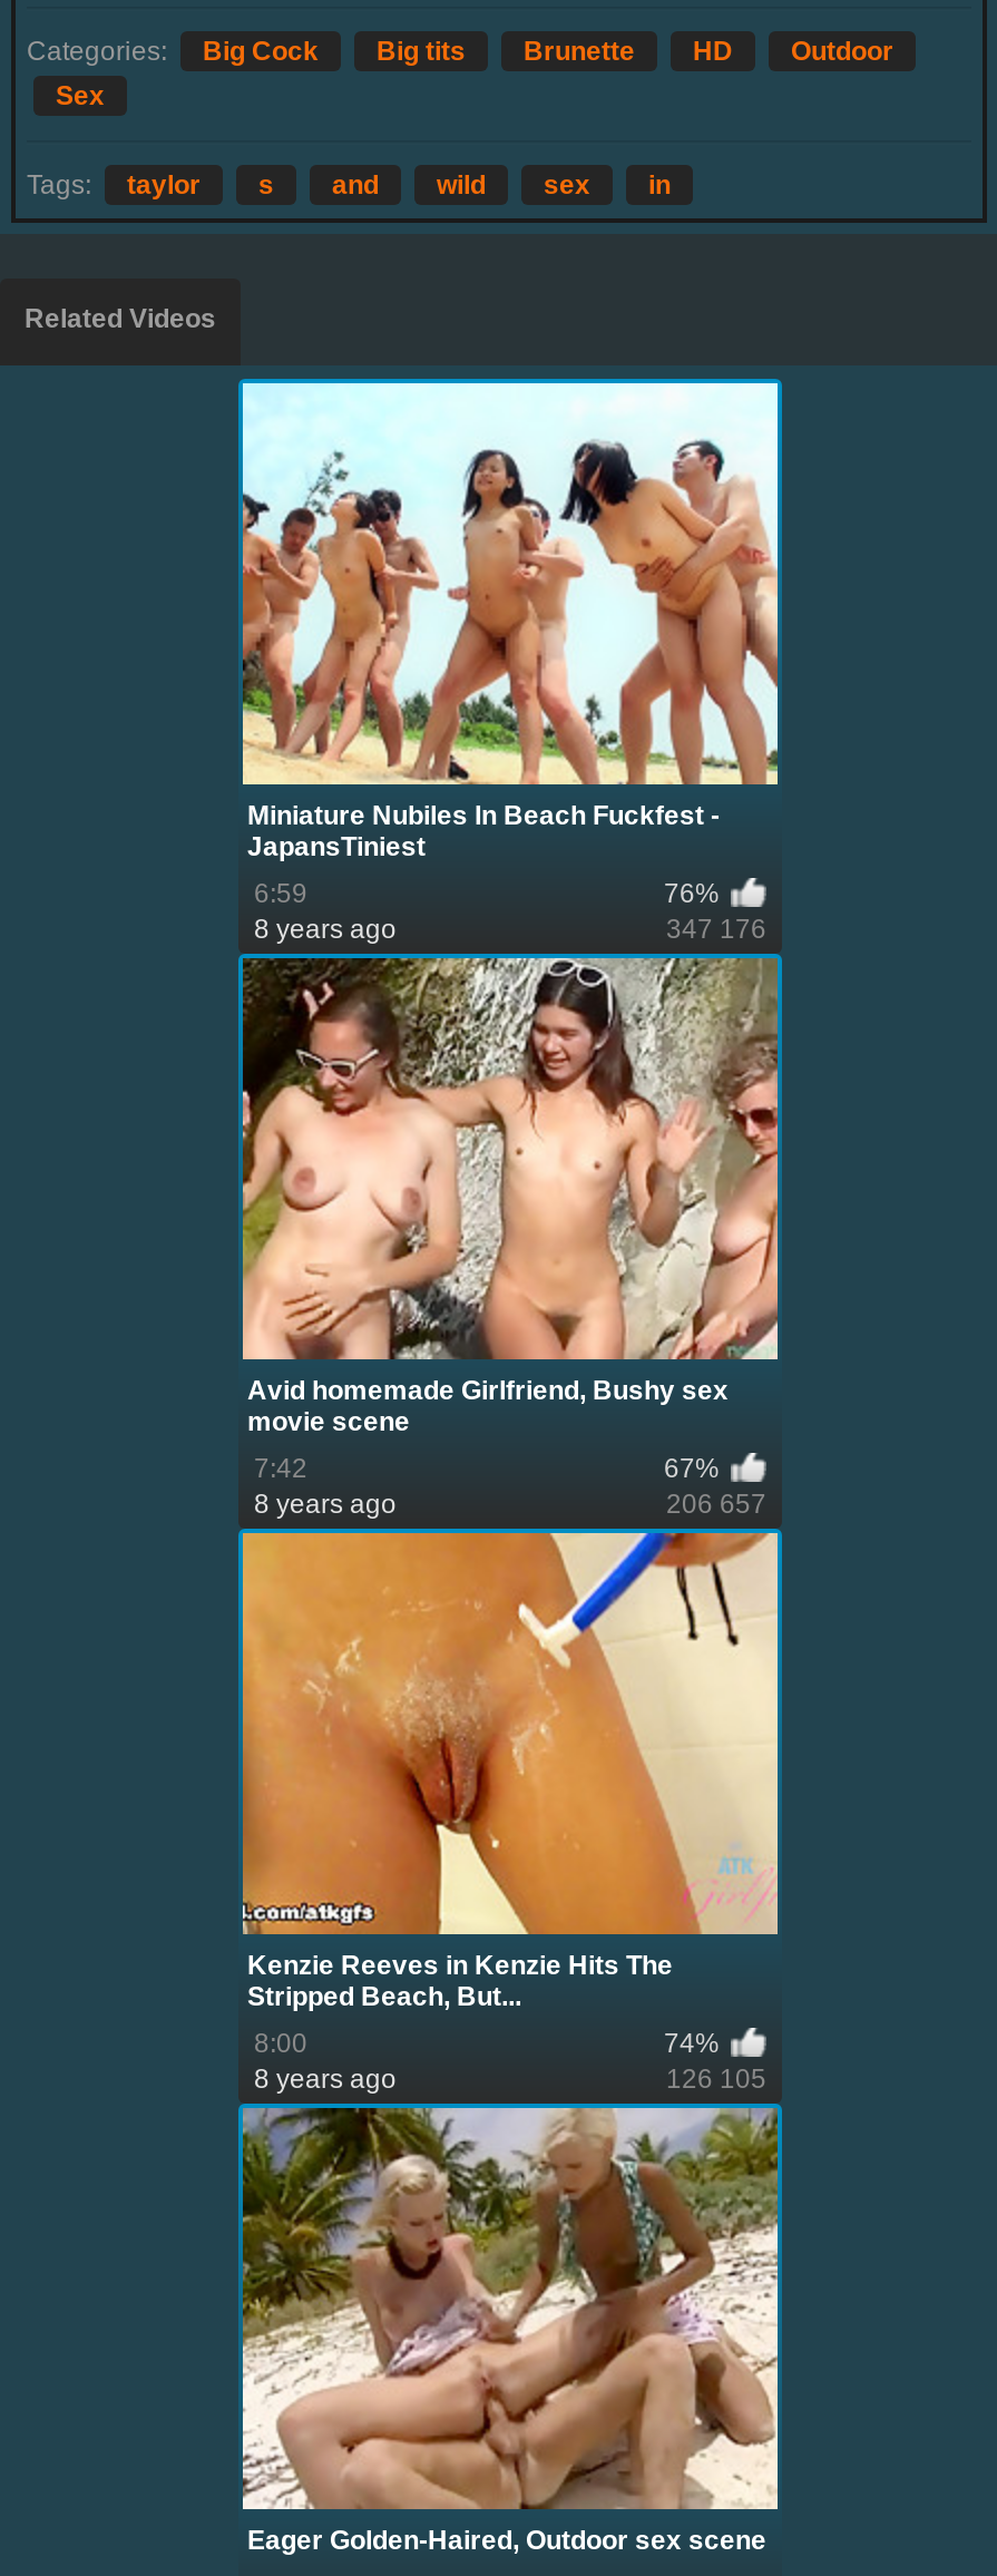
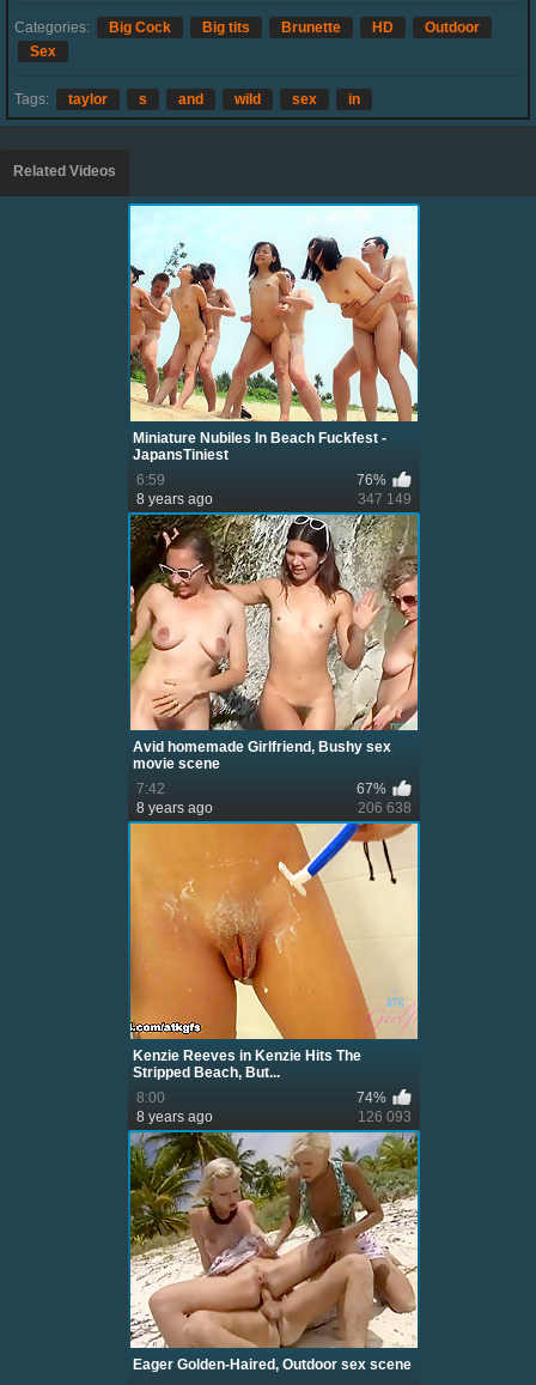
- 347 176
+ 347 149

- 206 657
+ 206 638

- 126 105
+ 126 093
